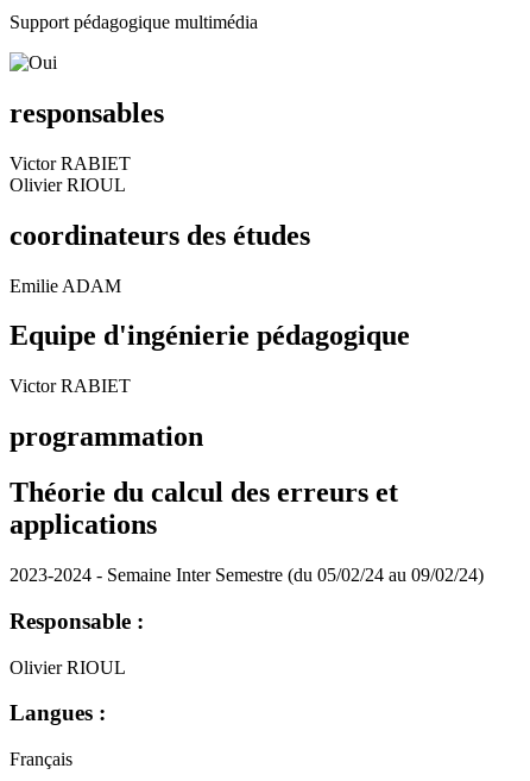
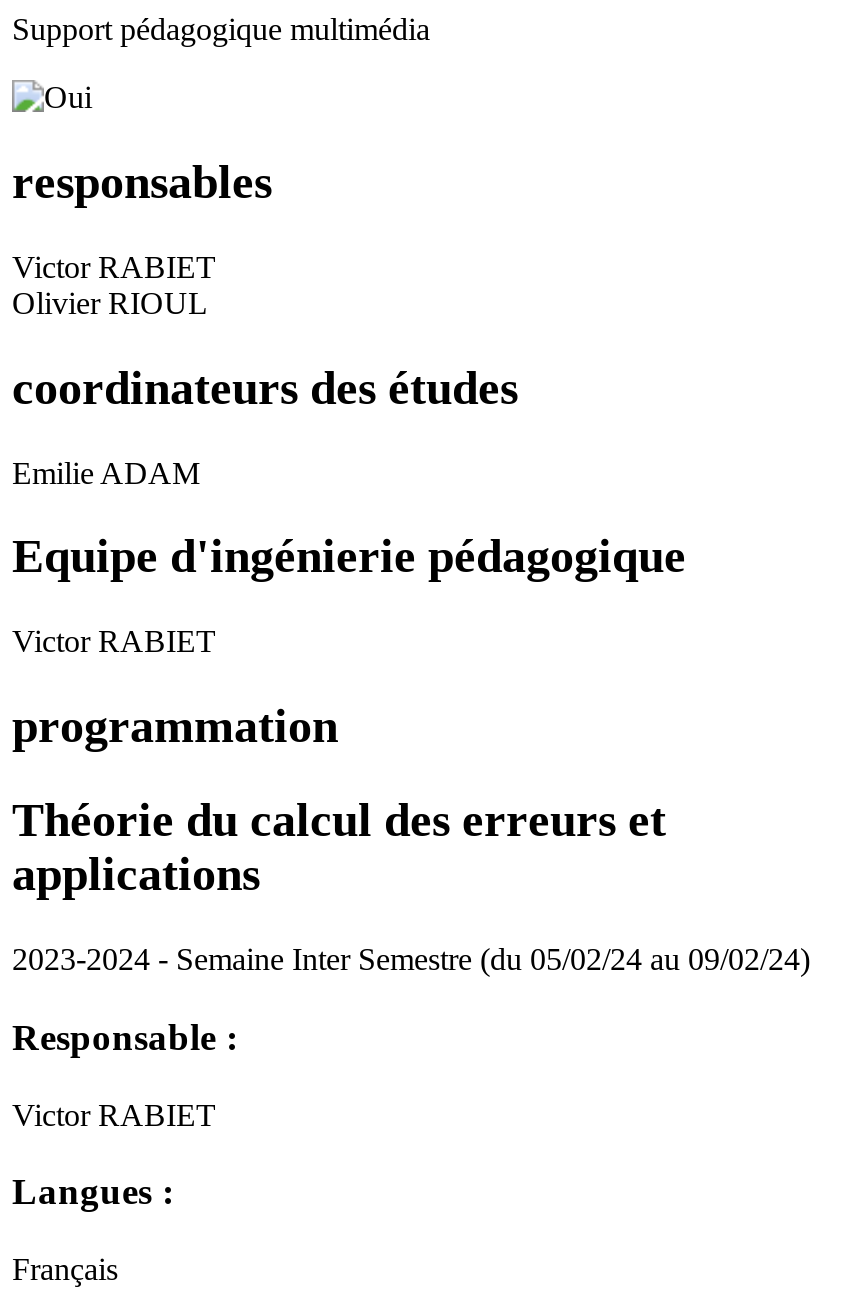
- Olivier RIOUL
+ Victor RABIET
